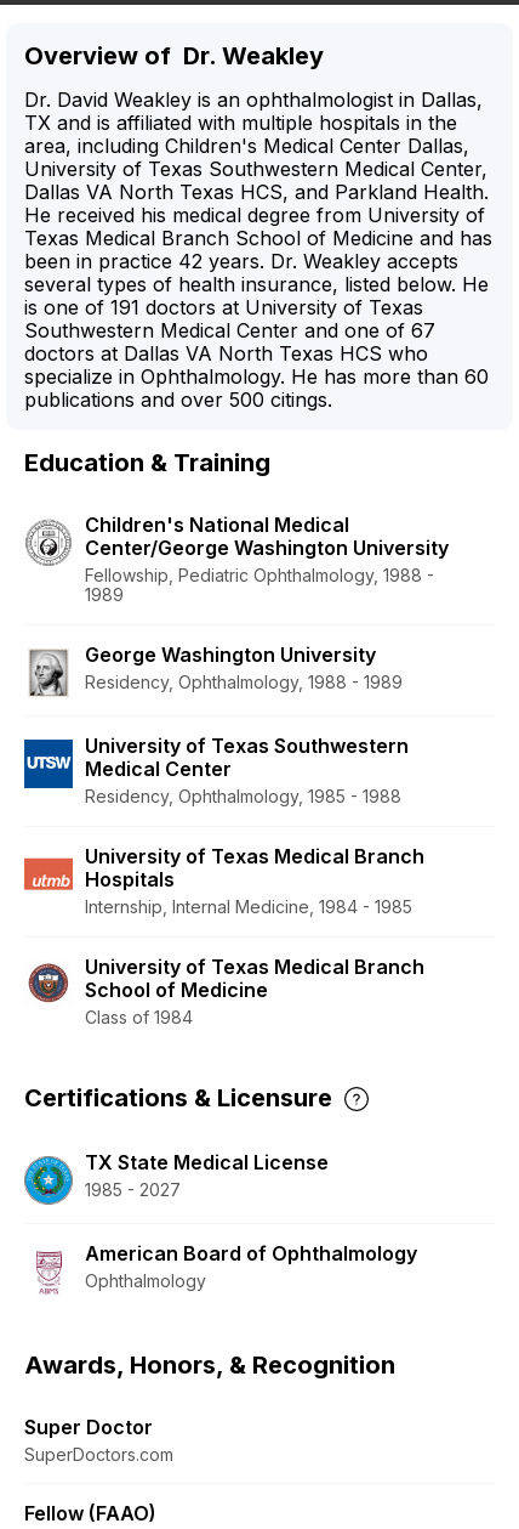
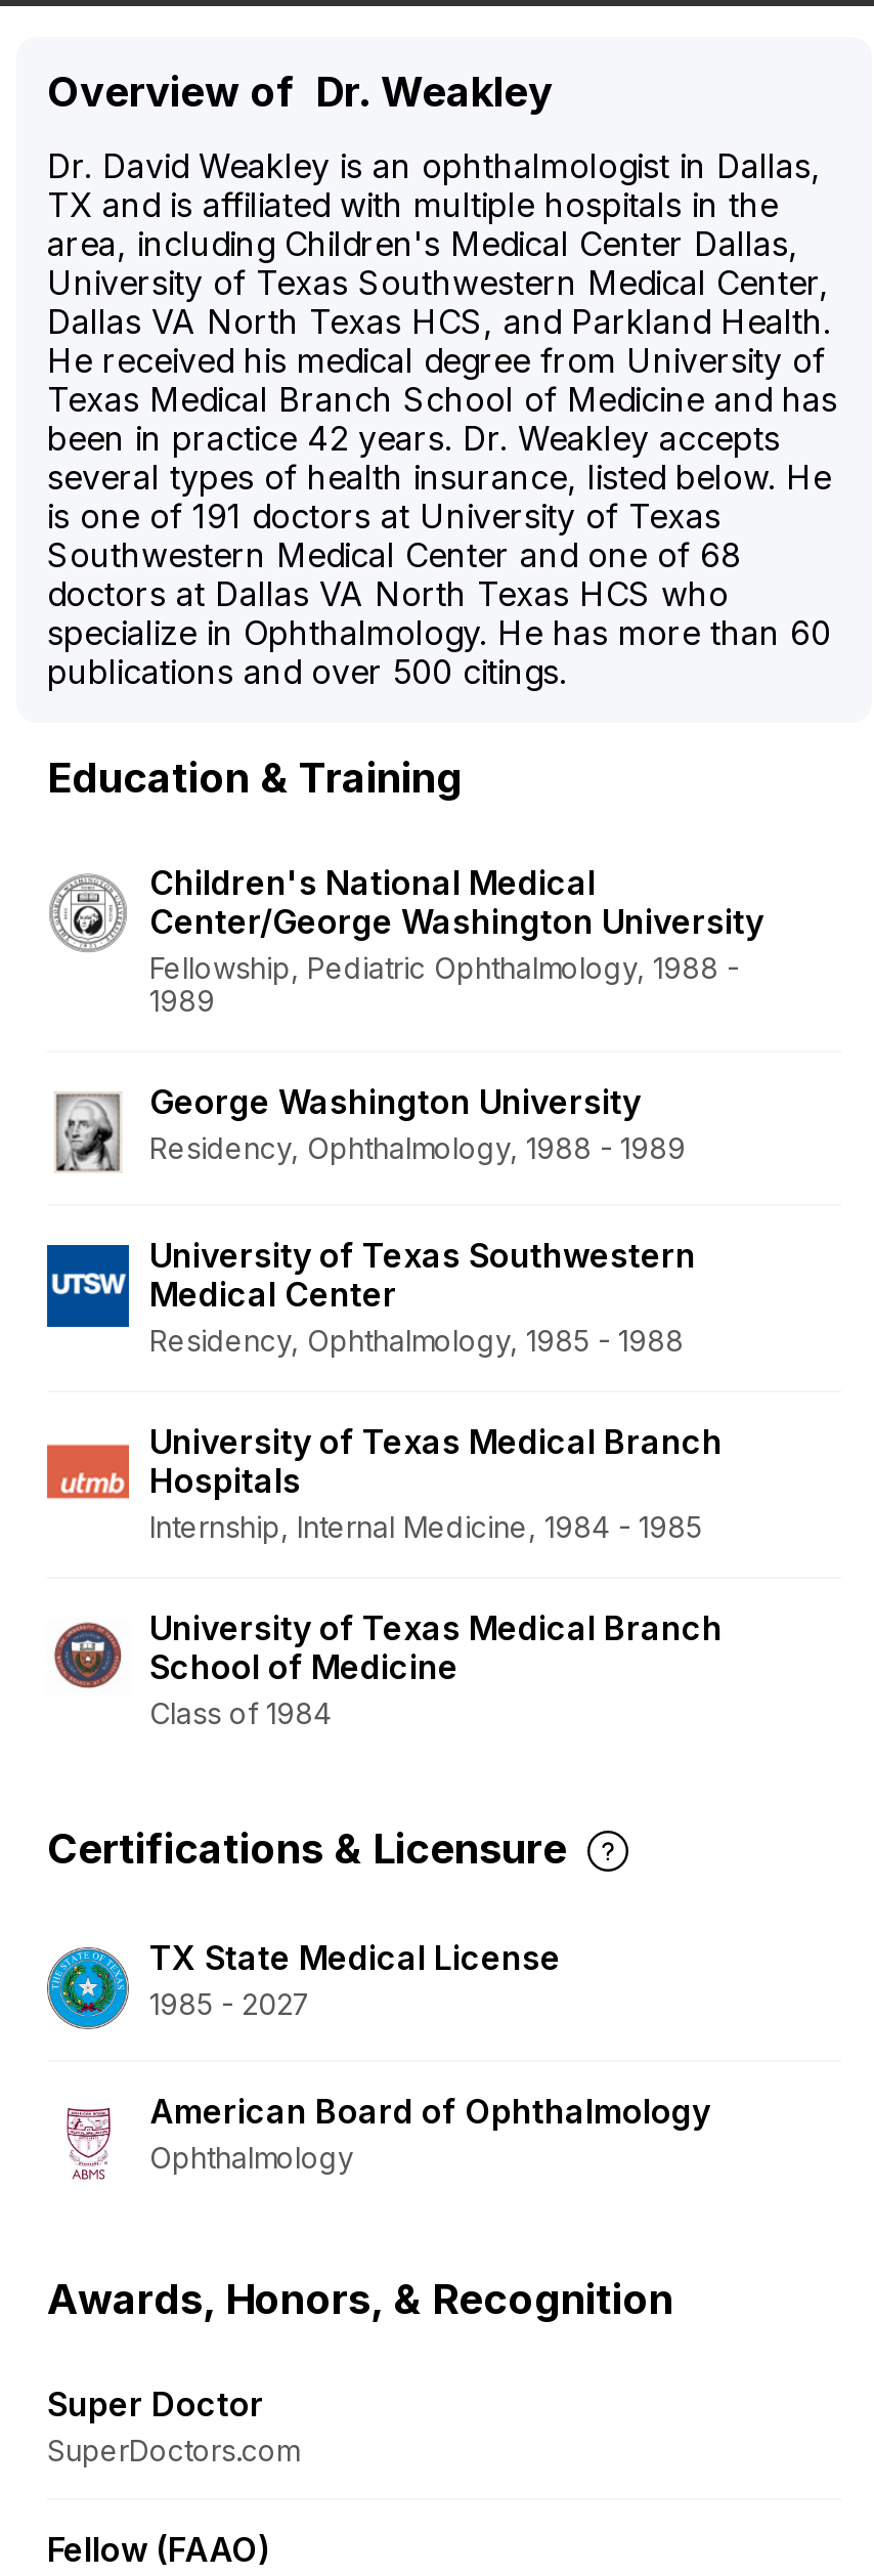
- Southwestern Medical Center and one of 67
+ Southwestern Medical Center and one of 68
